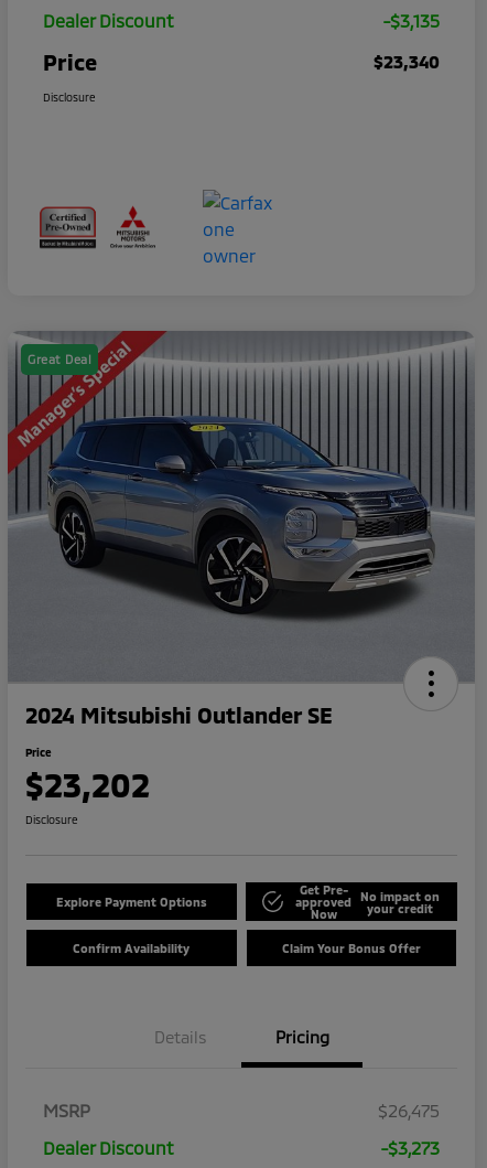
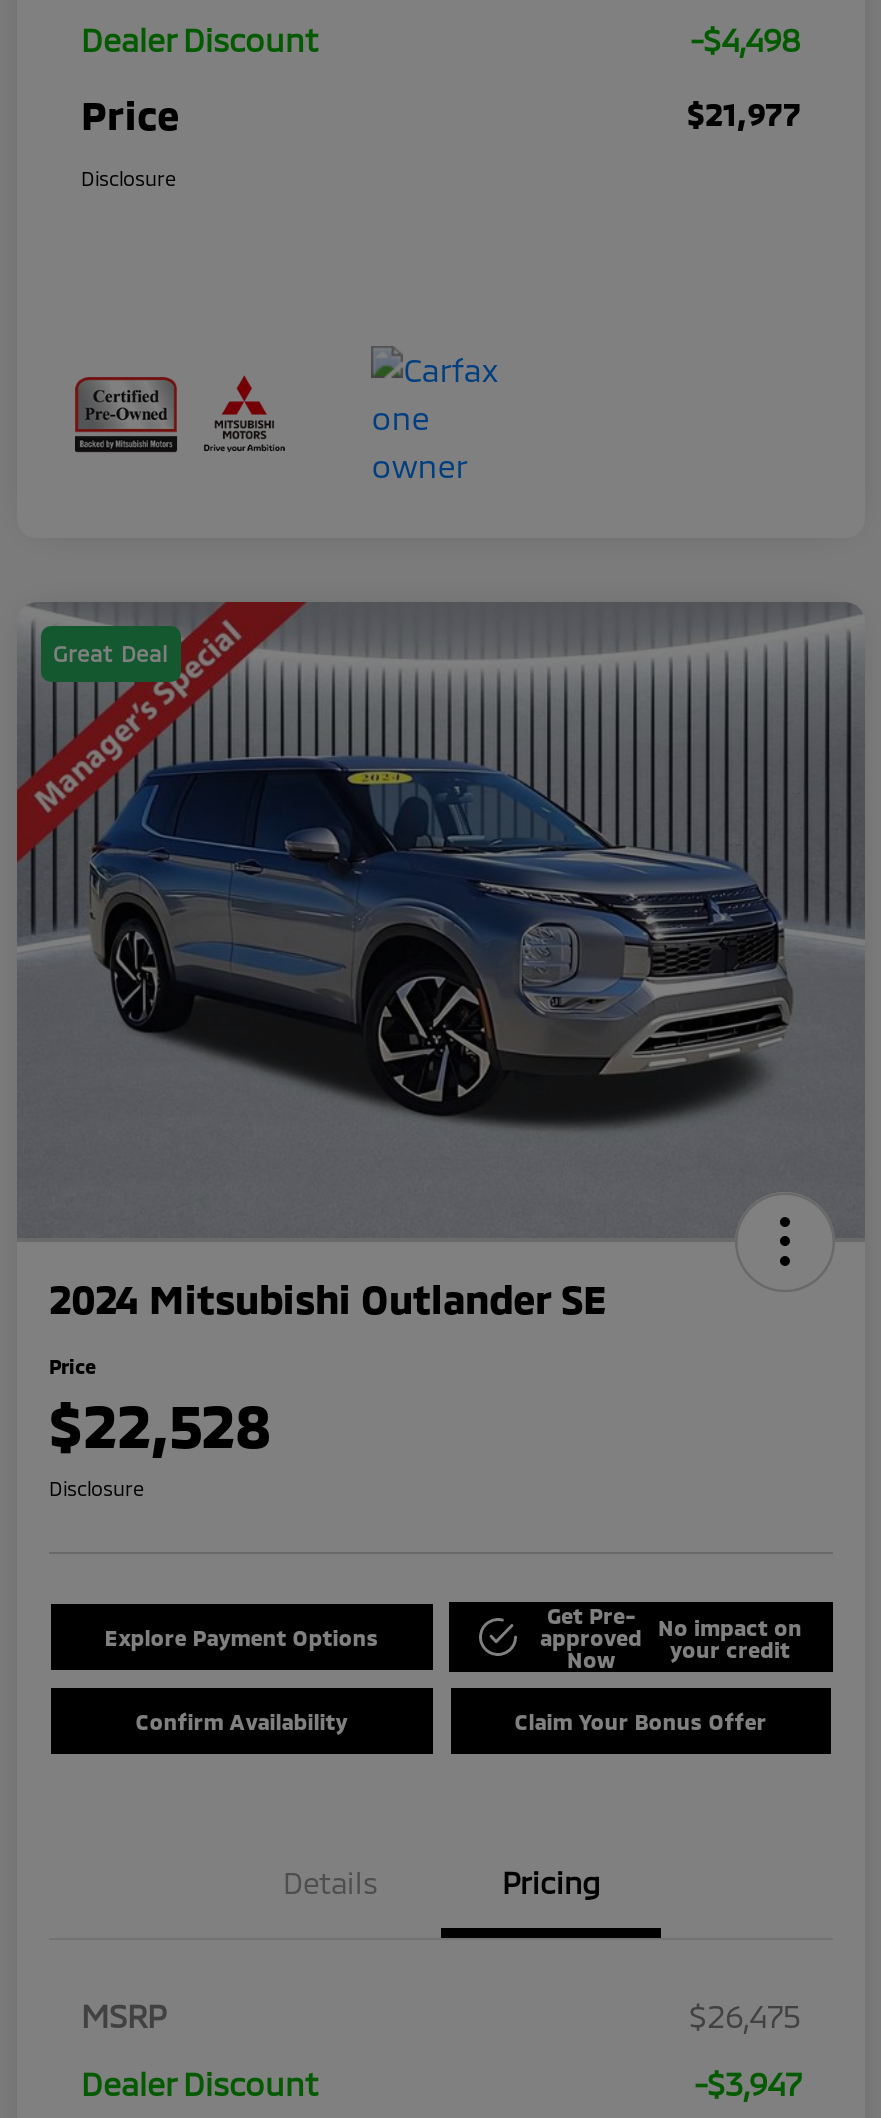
- -$3,135
+ -$4,498

- $23,340
+ $21,977

- $23,202
+ $22,528

- -$3,273
+ -$3,947
